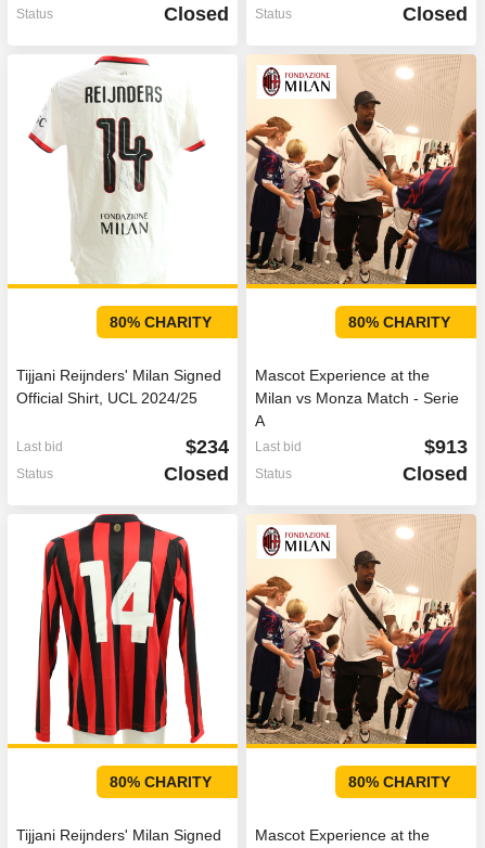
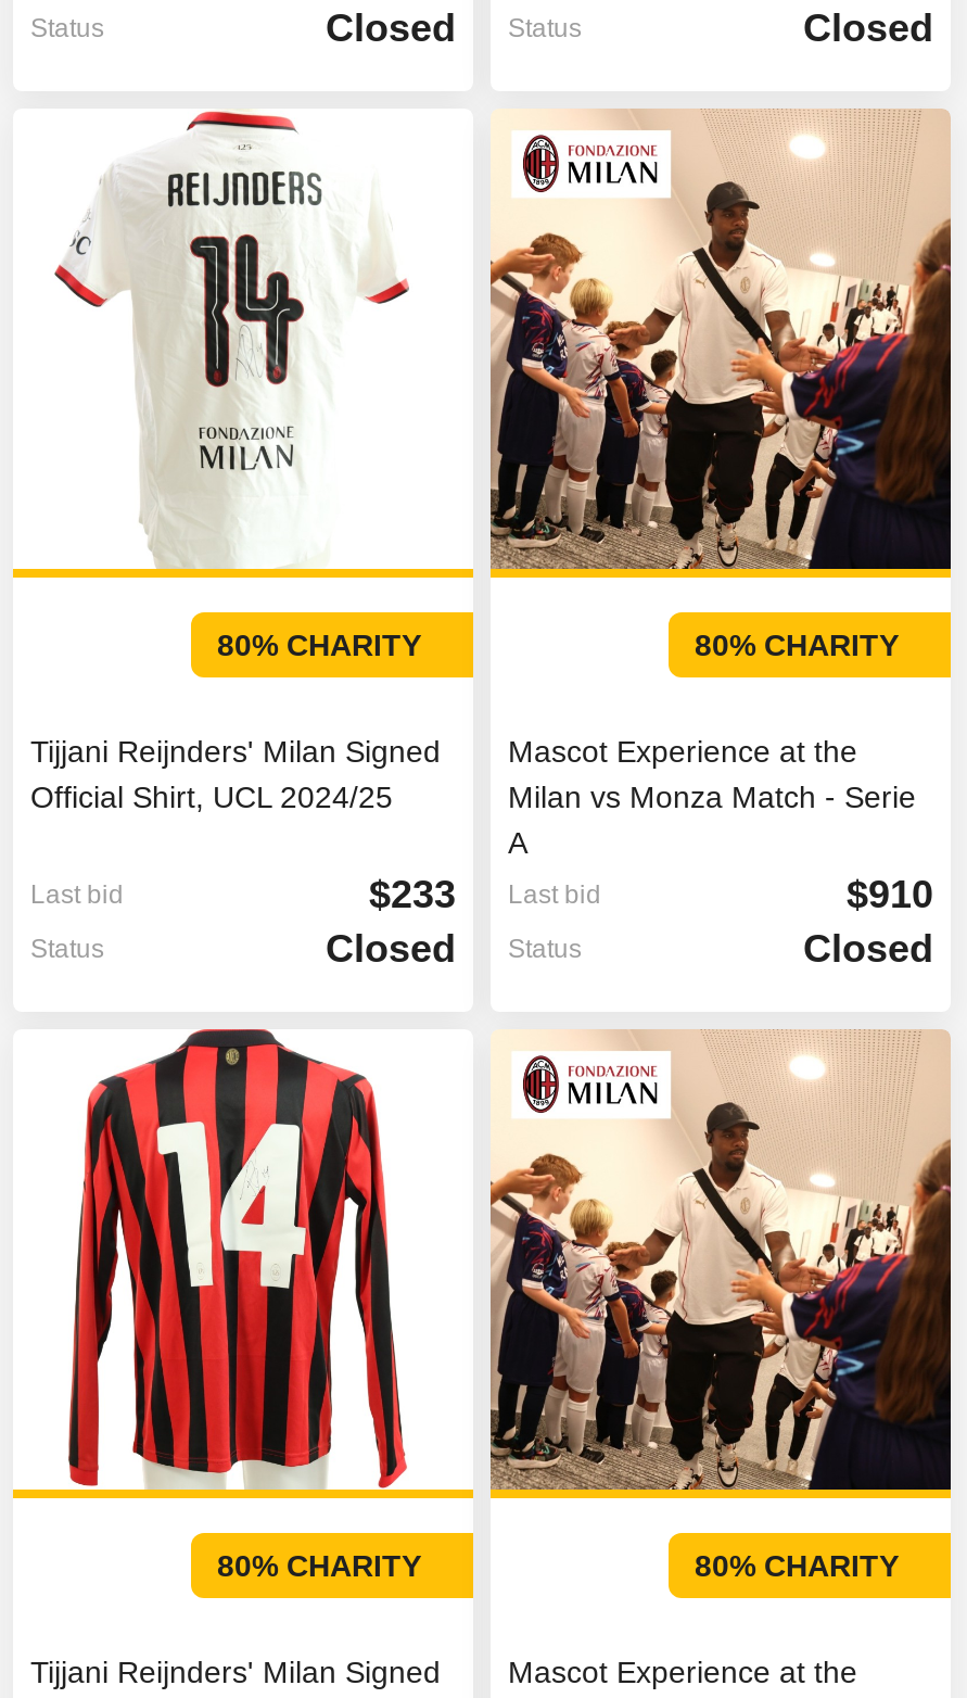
- $234 Last bid
+ $233 Last bid

- $913
+ $910
